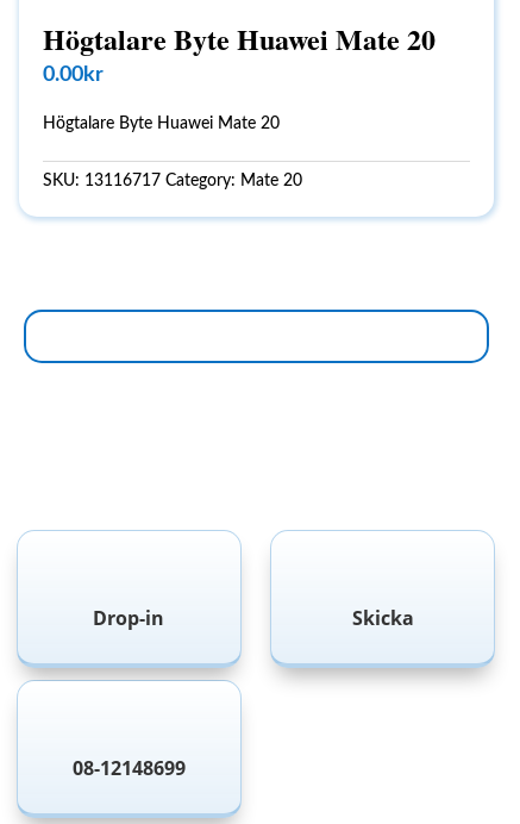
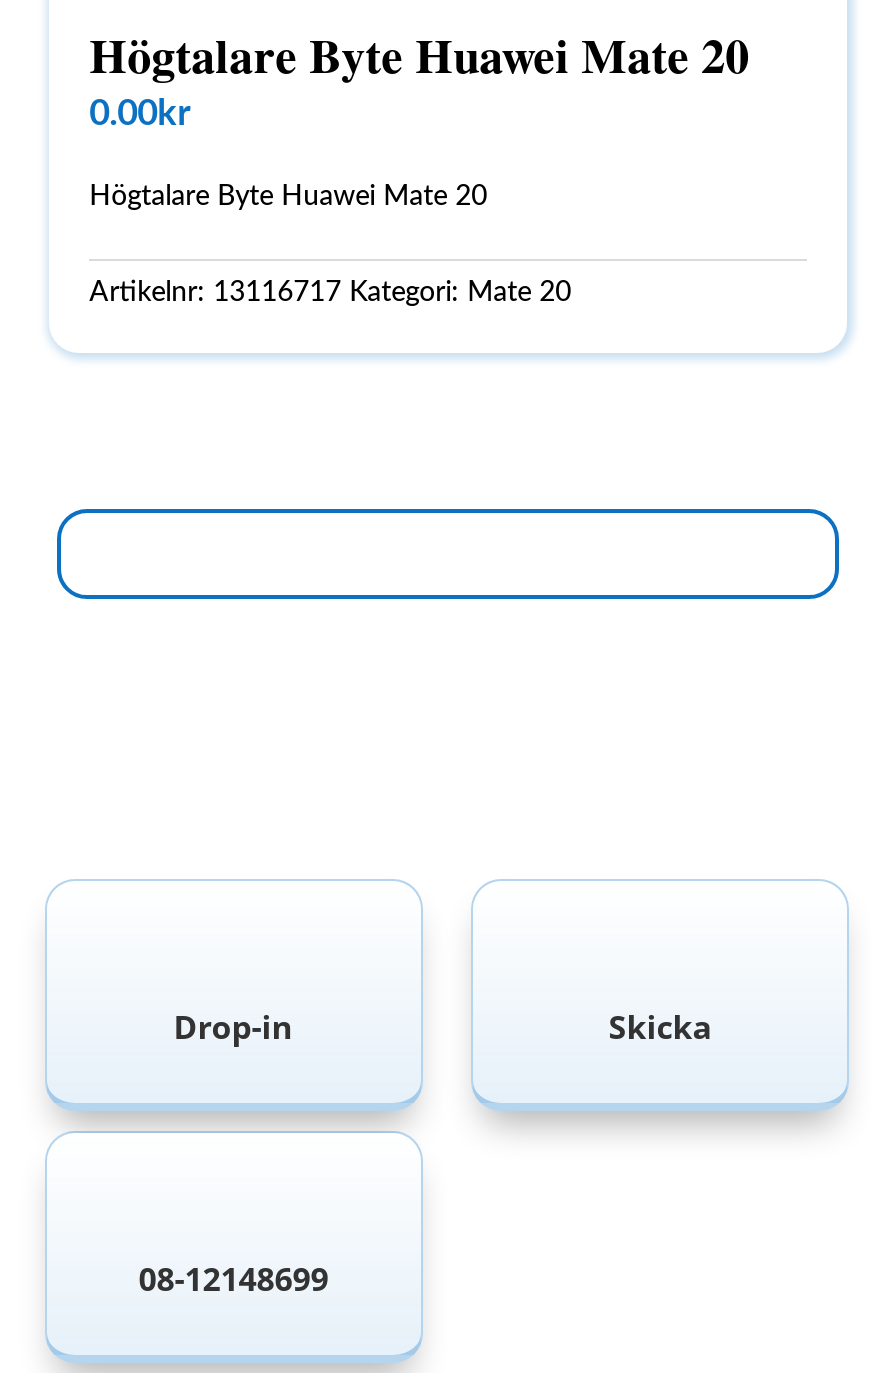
- SKU: 13116717 Category: Mate 20
+ Artikelnr: 13116717 Kategori: Mate 20
